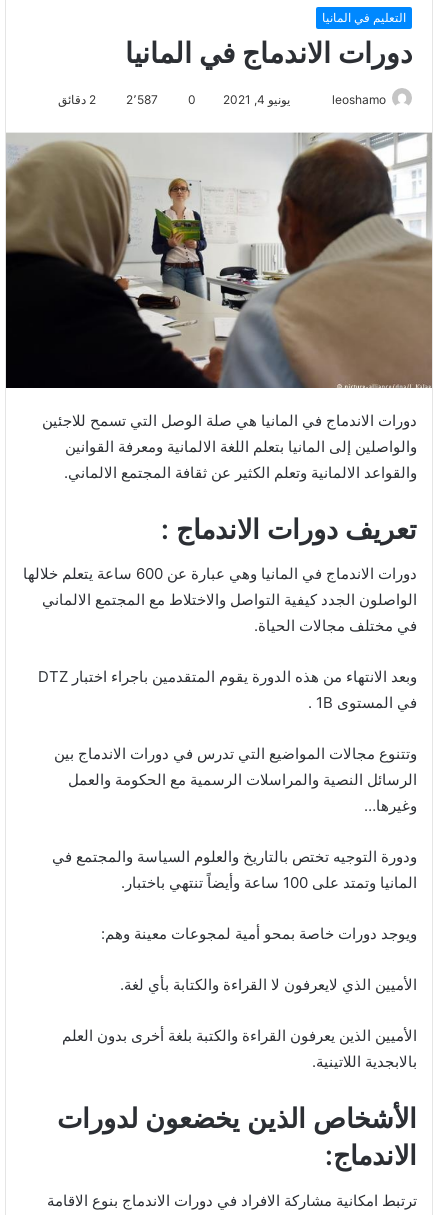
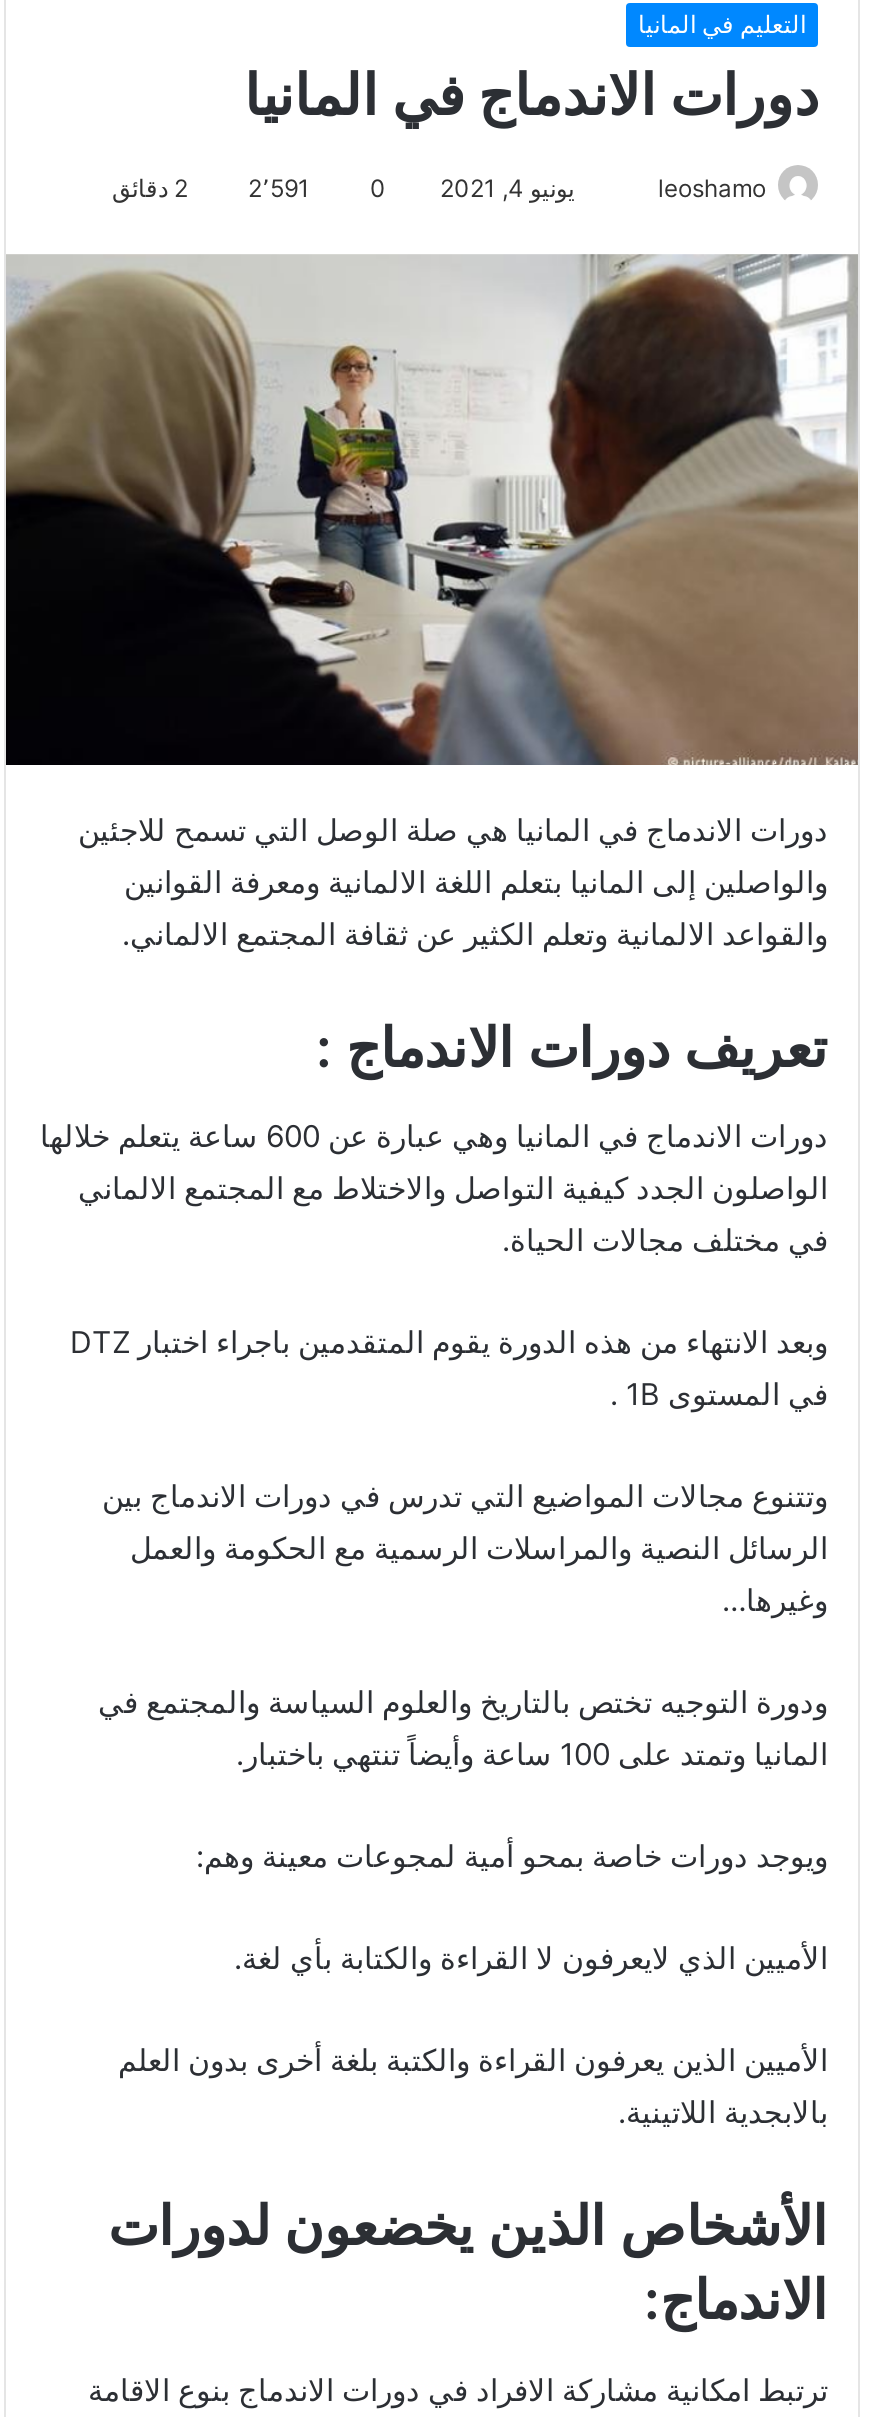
- 2٬587
+ 2٬591
